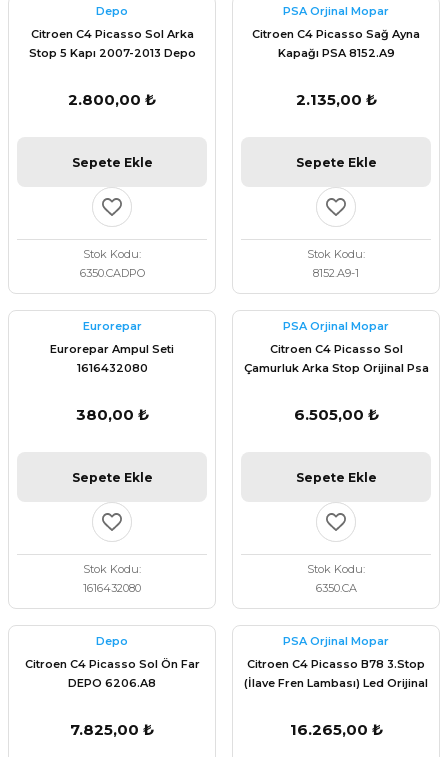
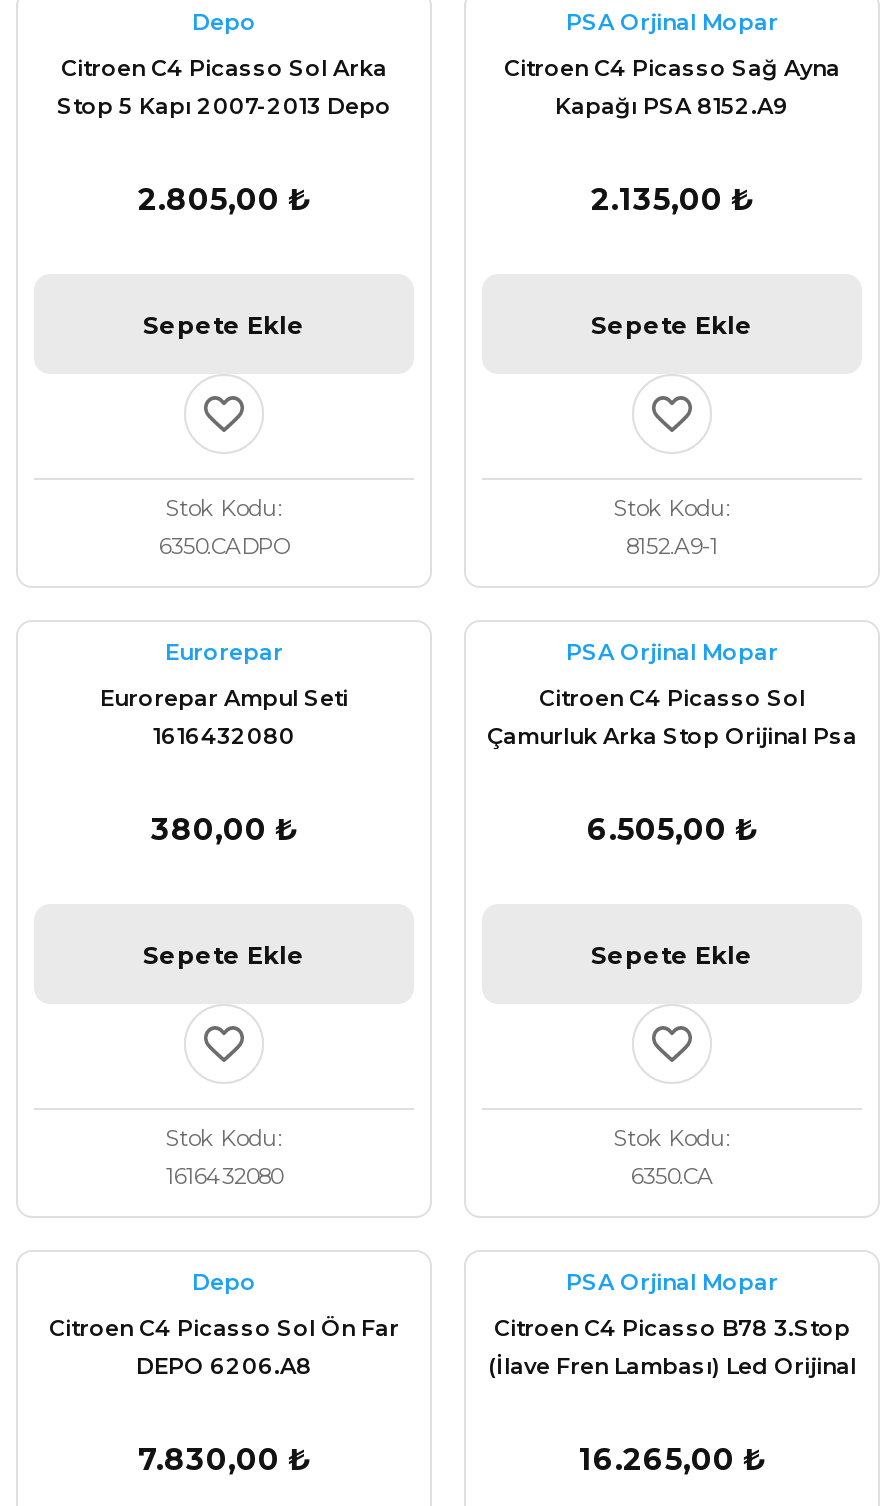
- 2.800,00 ₺
+ 2.805,00 ₺

- 7.825,00 ₺
+ 7.830,00 ₺
